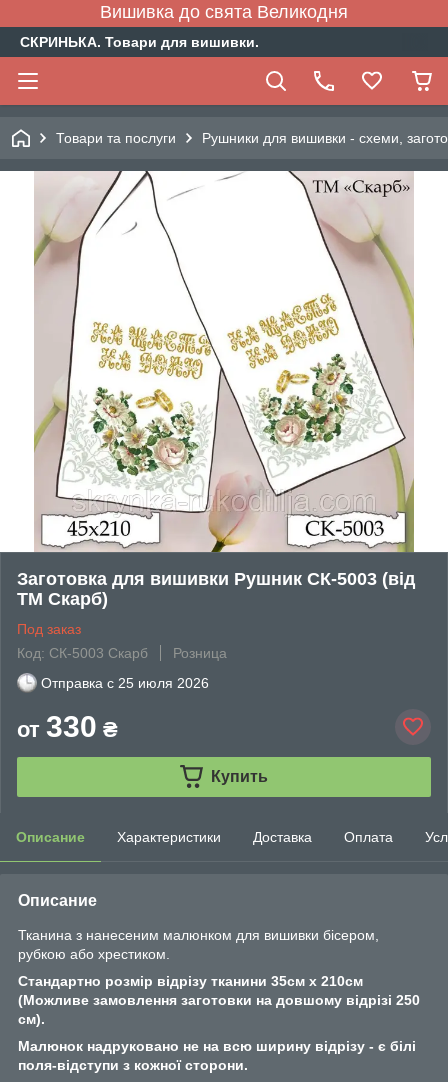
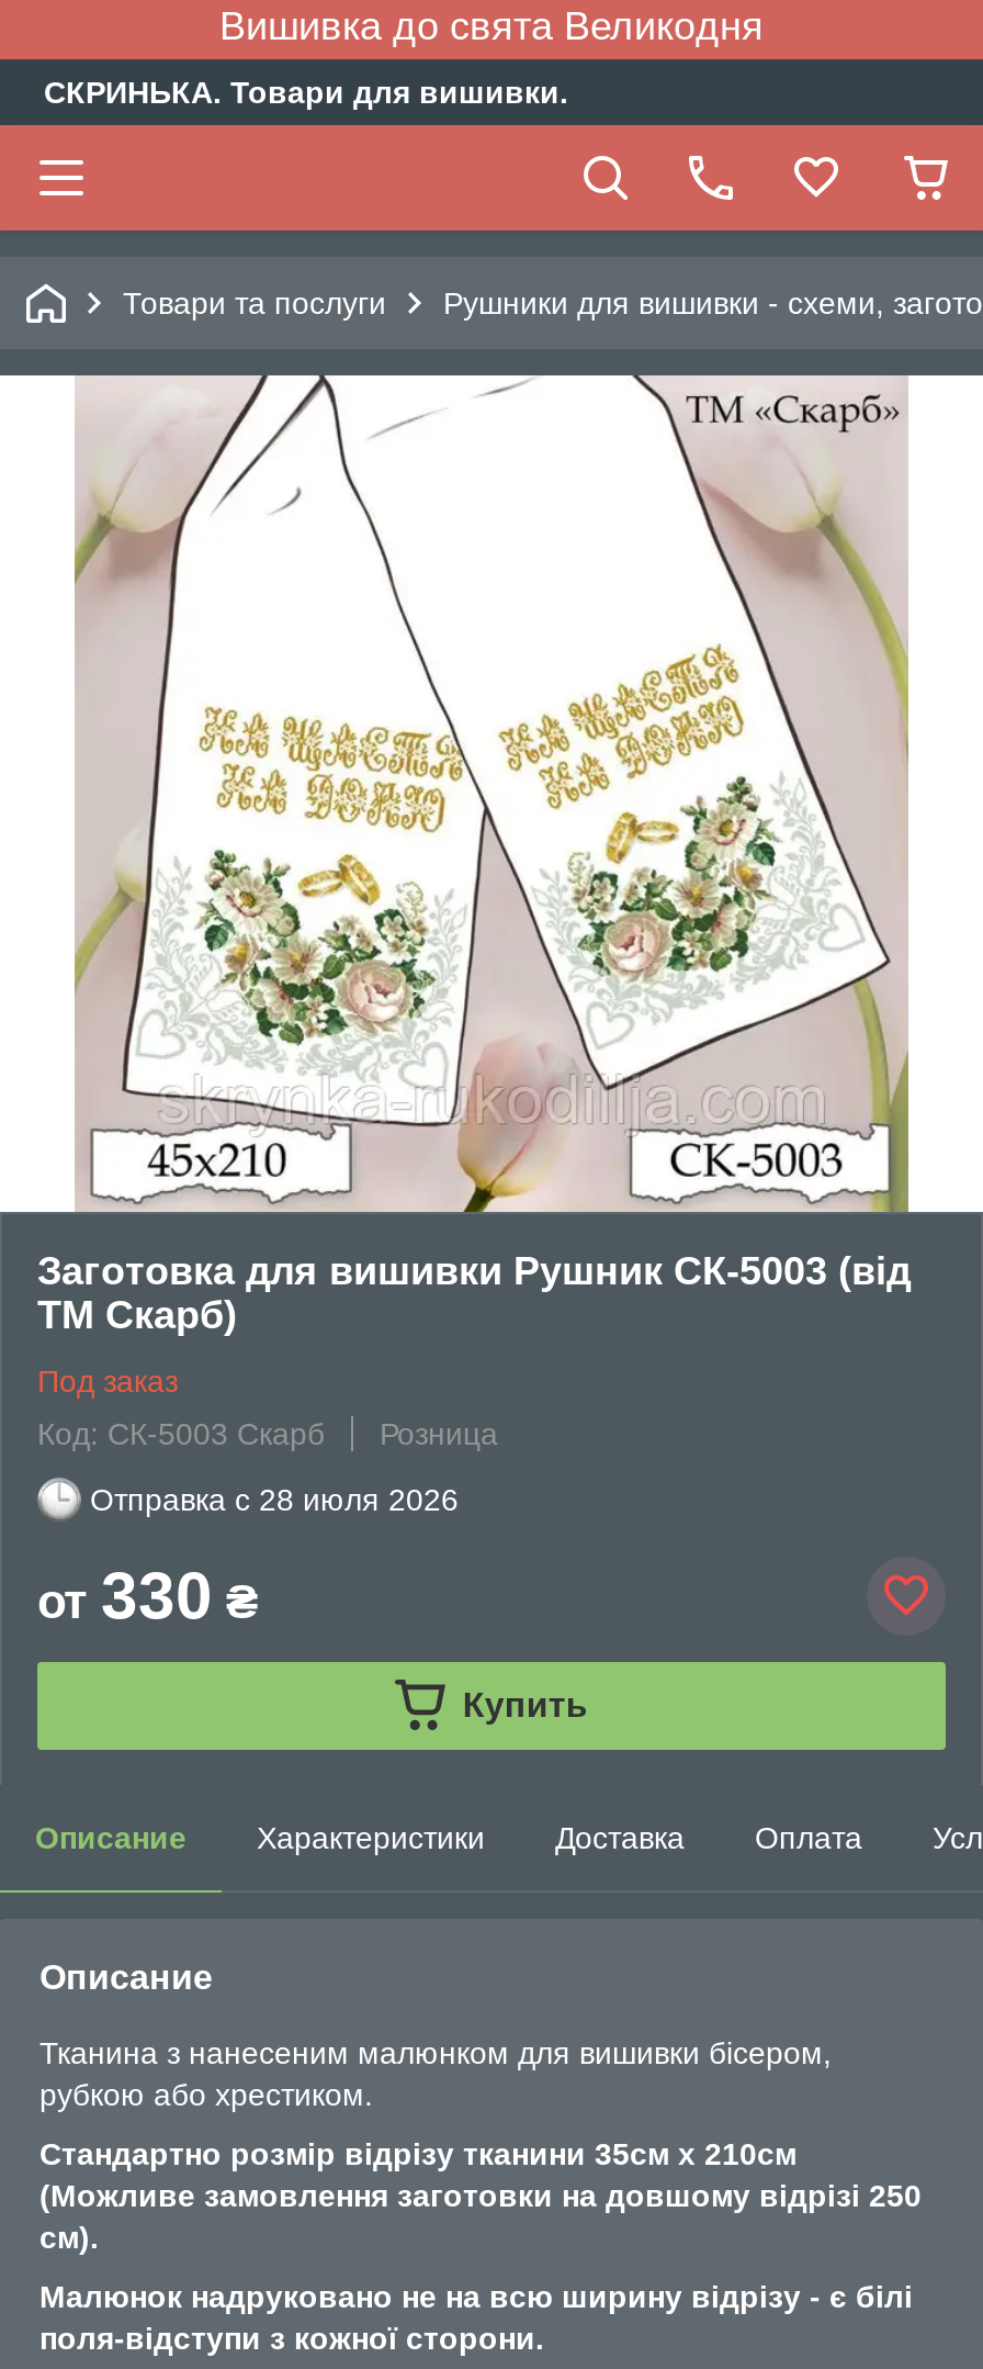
- Отправка с 25 июля 2026
+ Отправка с 28 июля 2026
